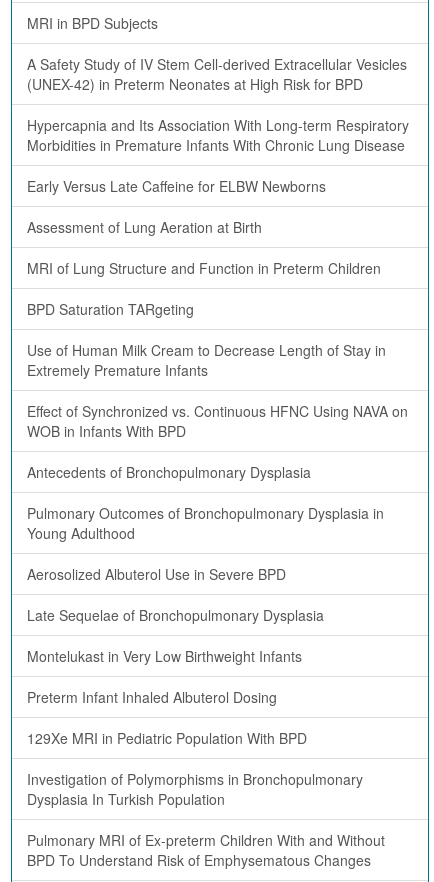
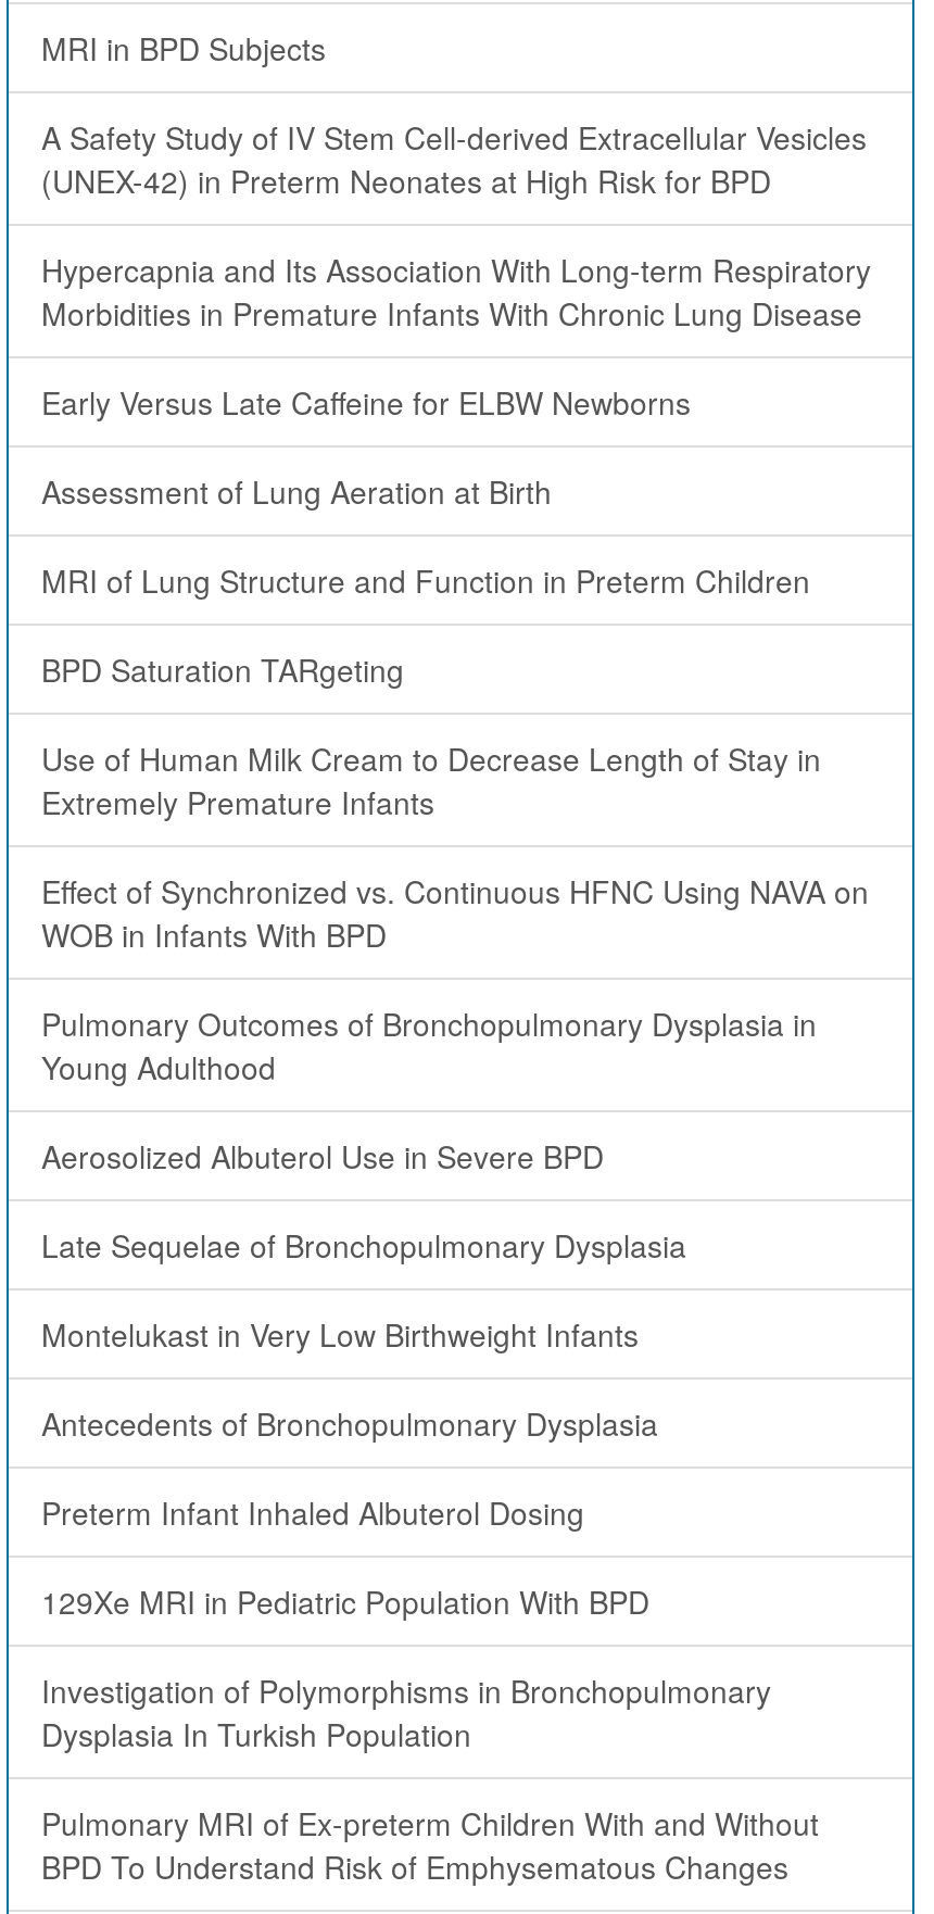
moved down: Antecedents of Bronchopulmonary Dysplasia

moved up: Pulmonary Outcomes of Bronchopulmonary Dysplasia in | Young Adulthood | Aerosolized Albuterol Use in Severe BPD | Late Sequelae of Bronchopulmonary Dysplasia | Montelukast in Very Low Birthweight Infants
